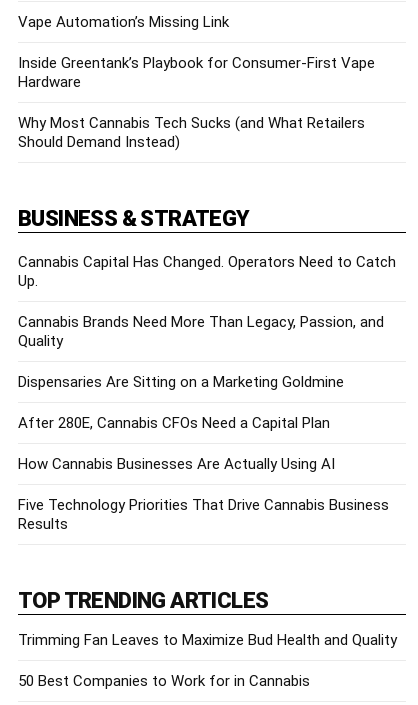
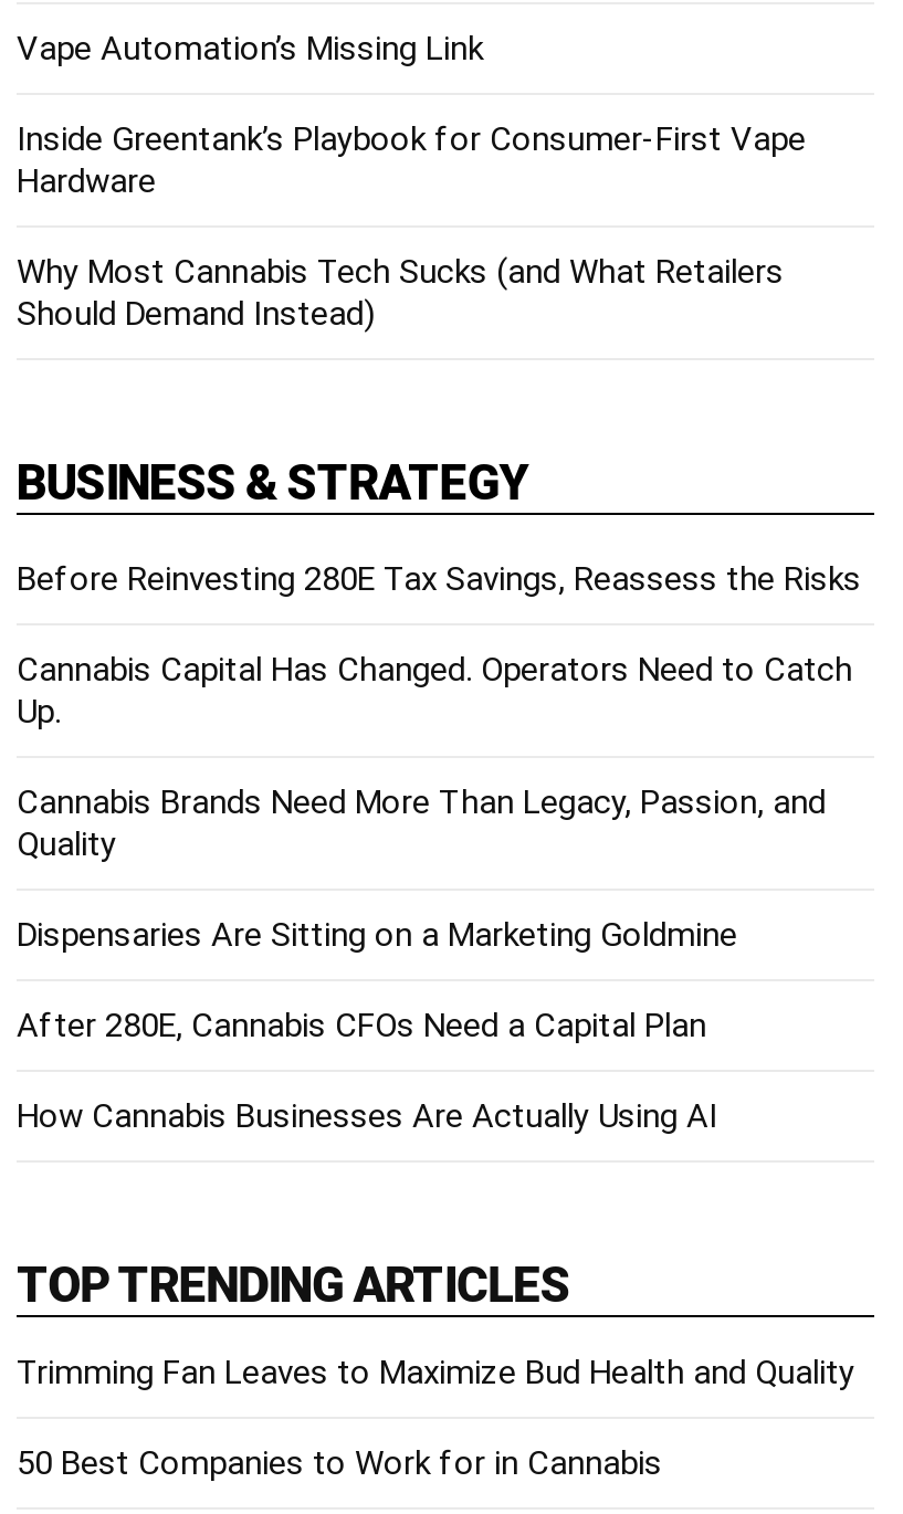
+ Before Reinvesting 280E Tax Savings, Reassess the Risks

moved down: Cannabis Capital Has Changed. Operators Need to Catch | Up. | Cannabis Brands Need More Than Legacy, Passion, and | Quality | Dispensaries Are Sitting on a Marketing Goldmine | After 280E, Cannabis CFOs Need a Capital Plan | How Cannabis Businesses Are Actually Using AI

- Five Technology Priorities That Drive Cannabis Business
- Results
